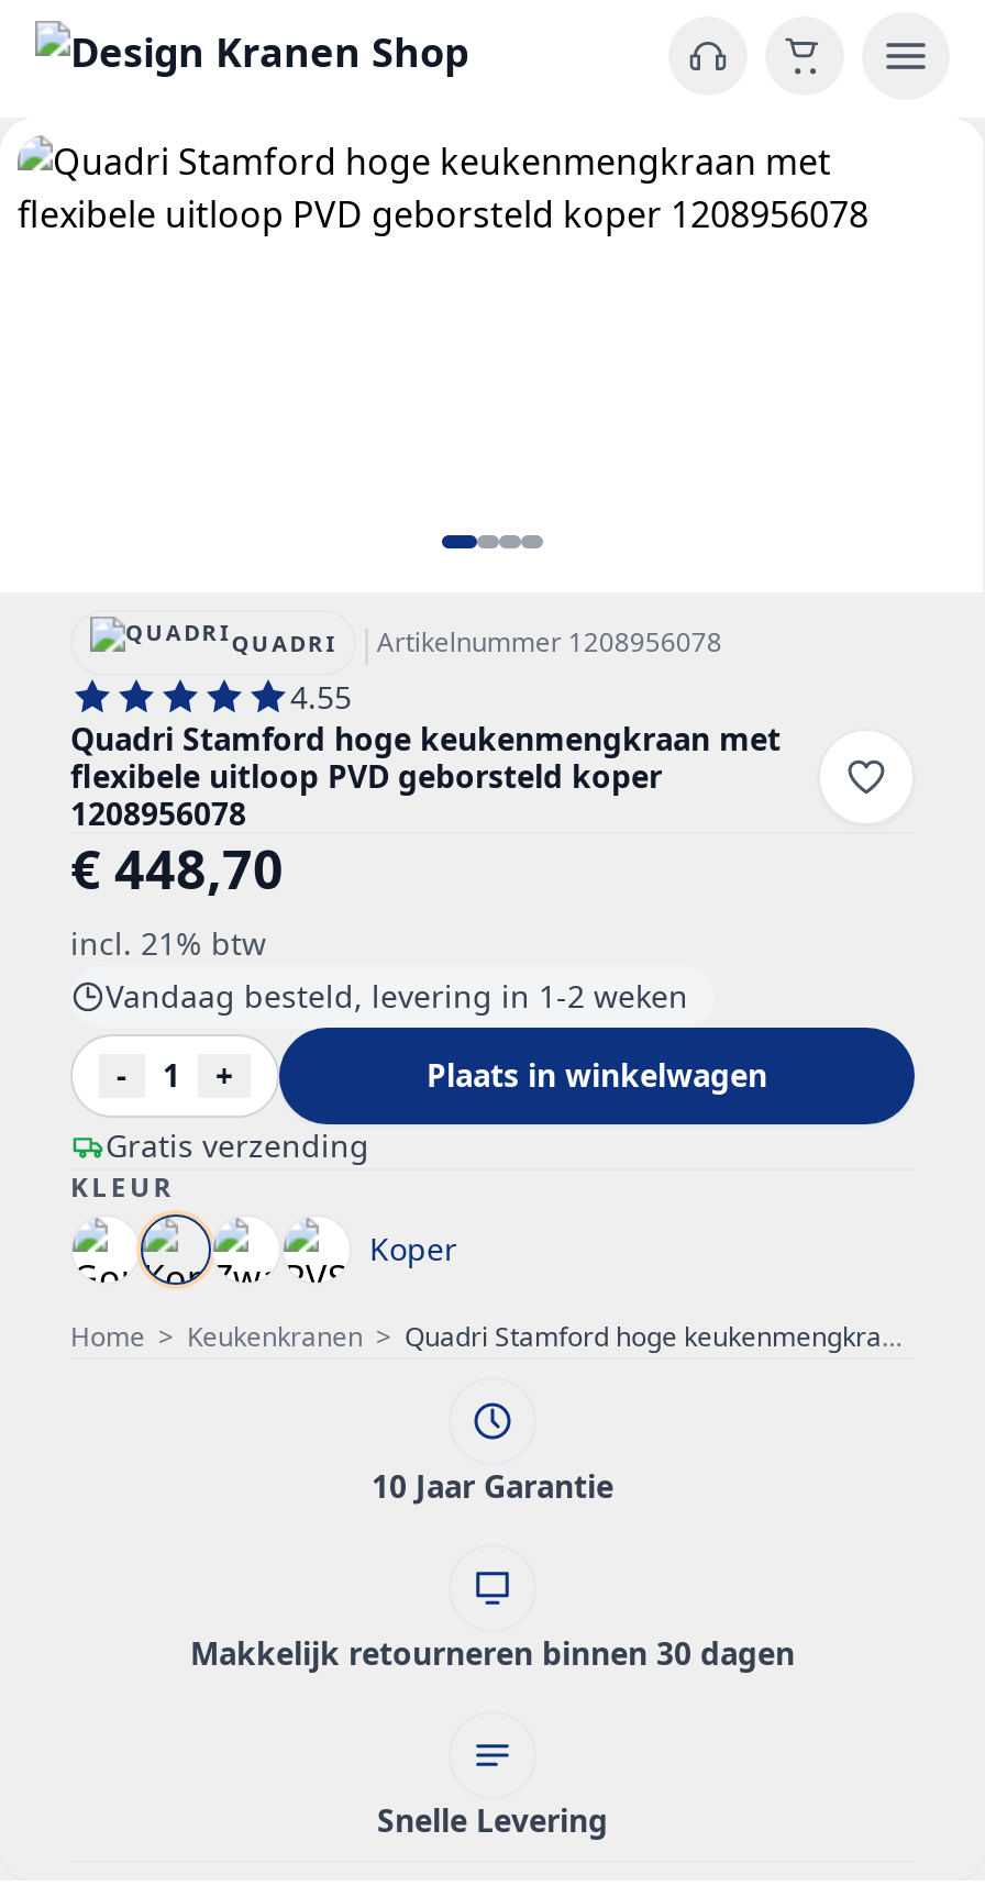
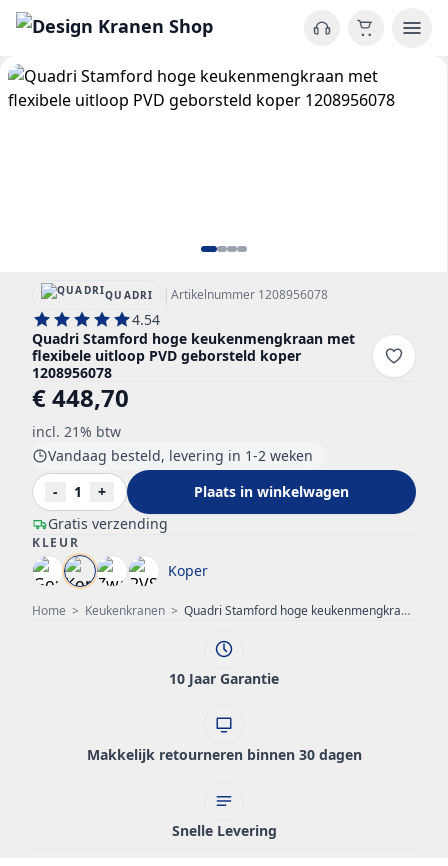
- 4.55
+ 4.54
